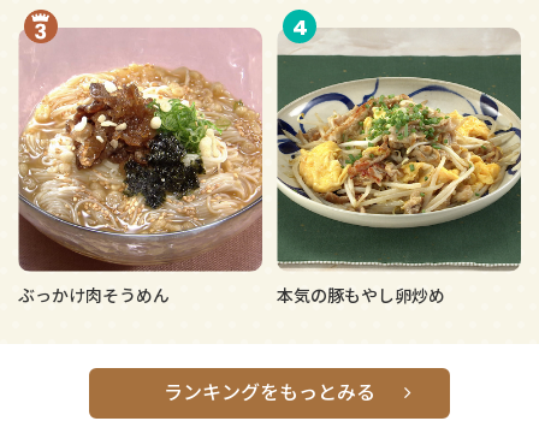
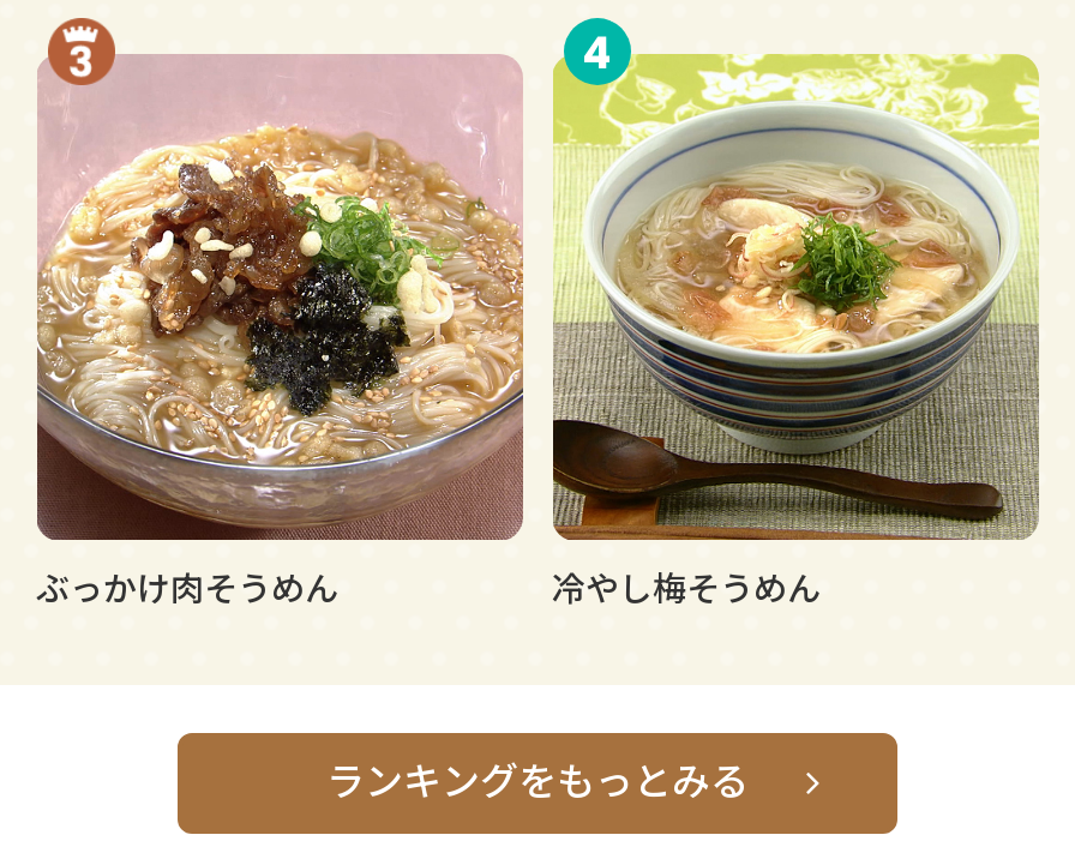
- [image]
- 本気の豚もやし卵炒め
+ [image]
+ 冷やし梅そうめん
